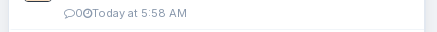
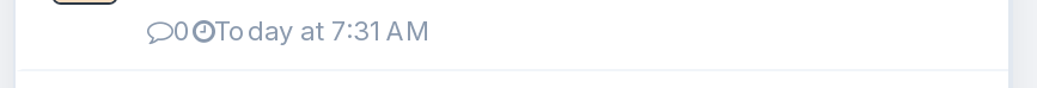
- 0 Today at 5:58 AM
+ 0 Today at 7:31 AM
